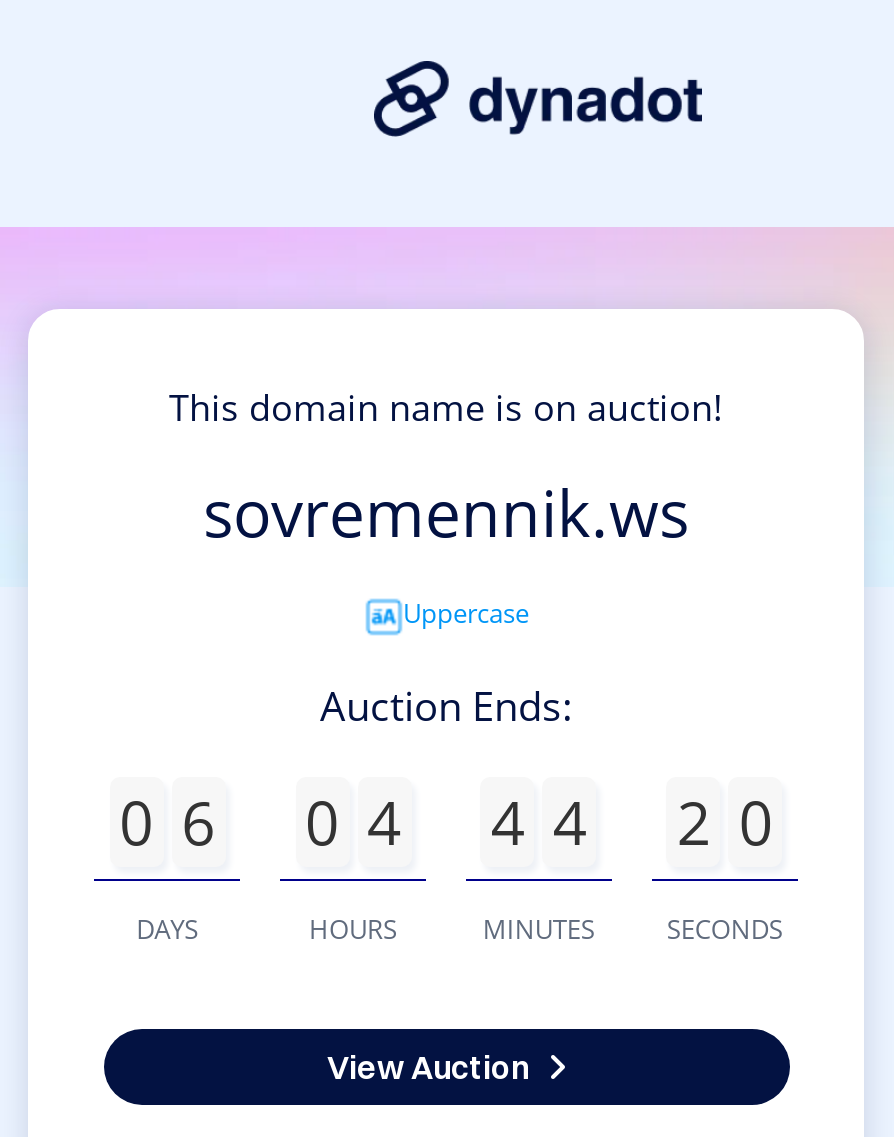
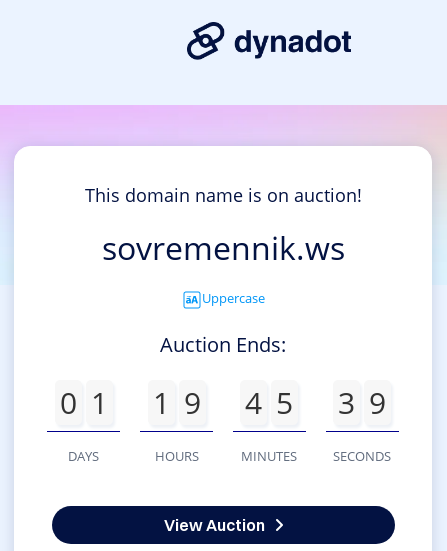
- 0 6
+ 0 1

- 0 4
+ 1 9

- 4 4
+ 4 5

- 2 0
+ 3 9
